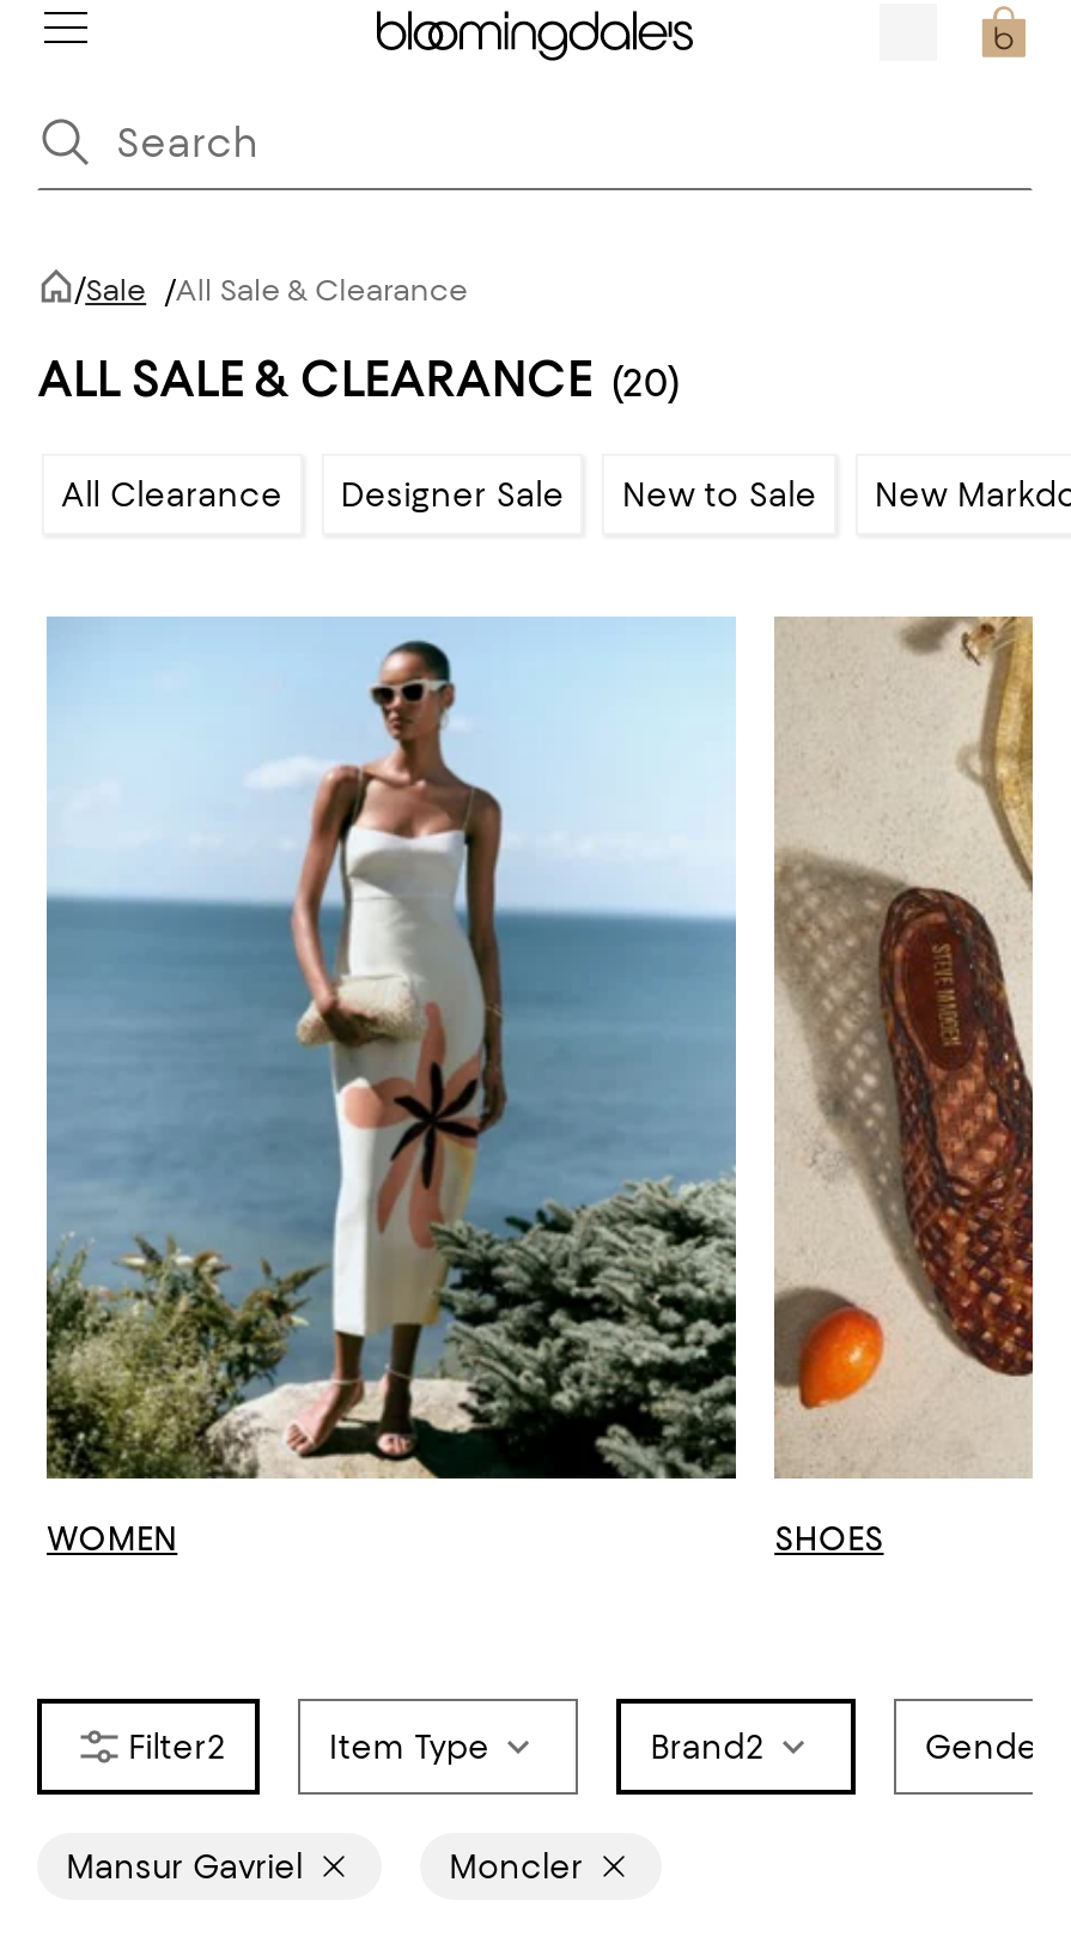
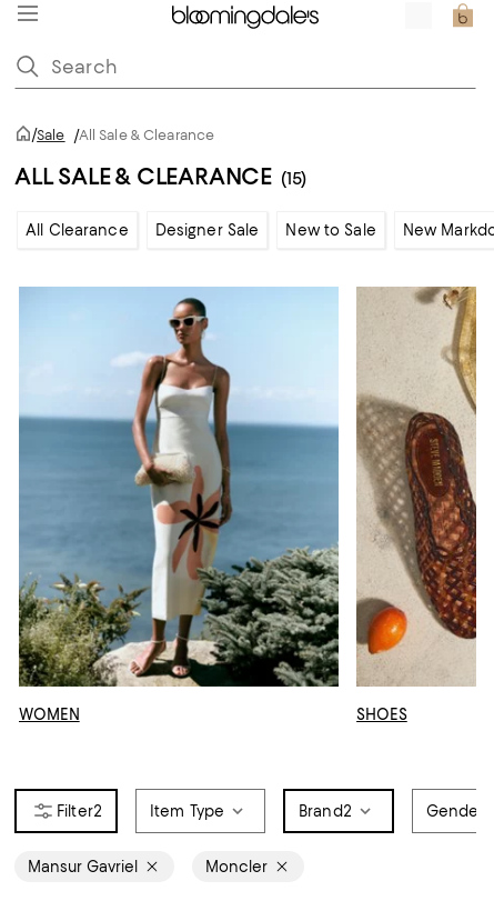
- ALL SALE & CLEARANCE (20)
+ ALL SALE & CLEARANCE (15)
